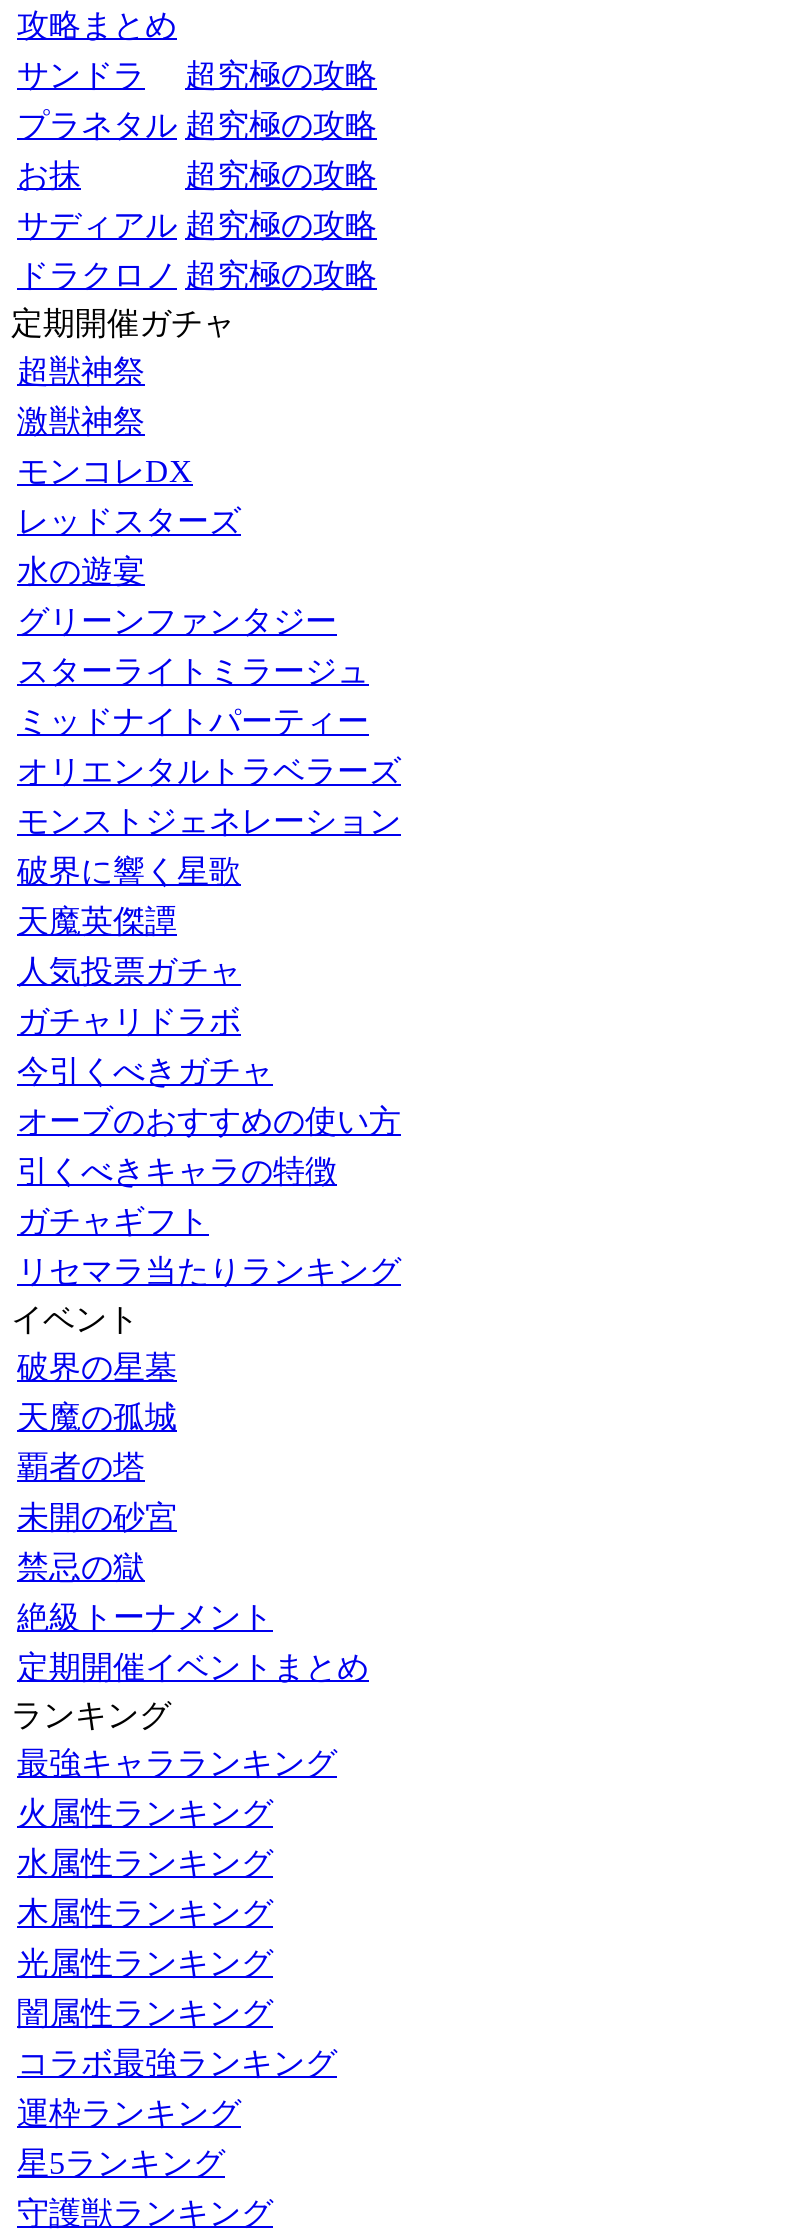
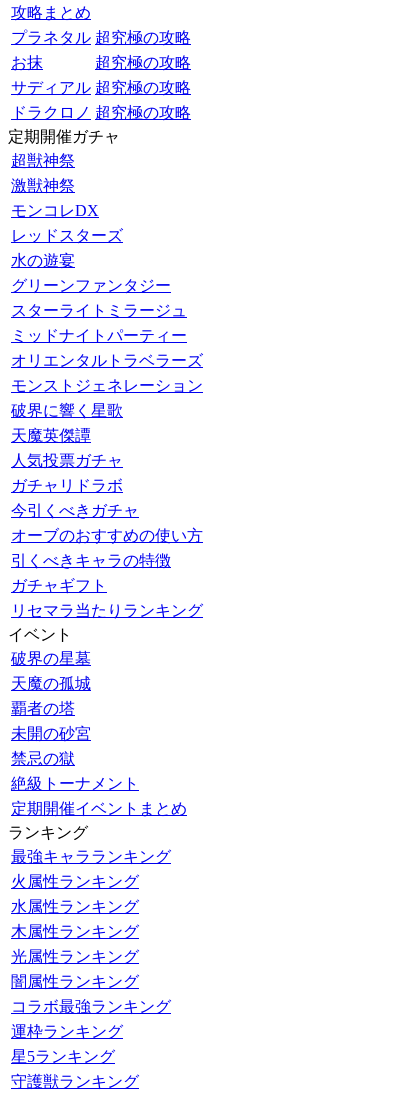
- サンドラ
- 超究極の攻略
